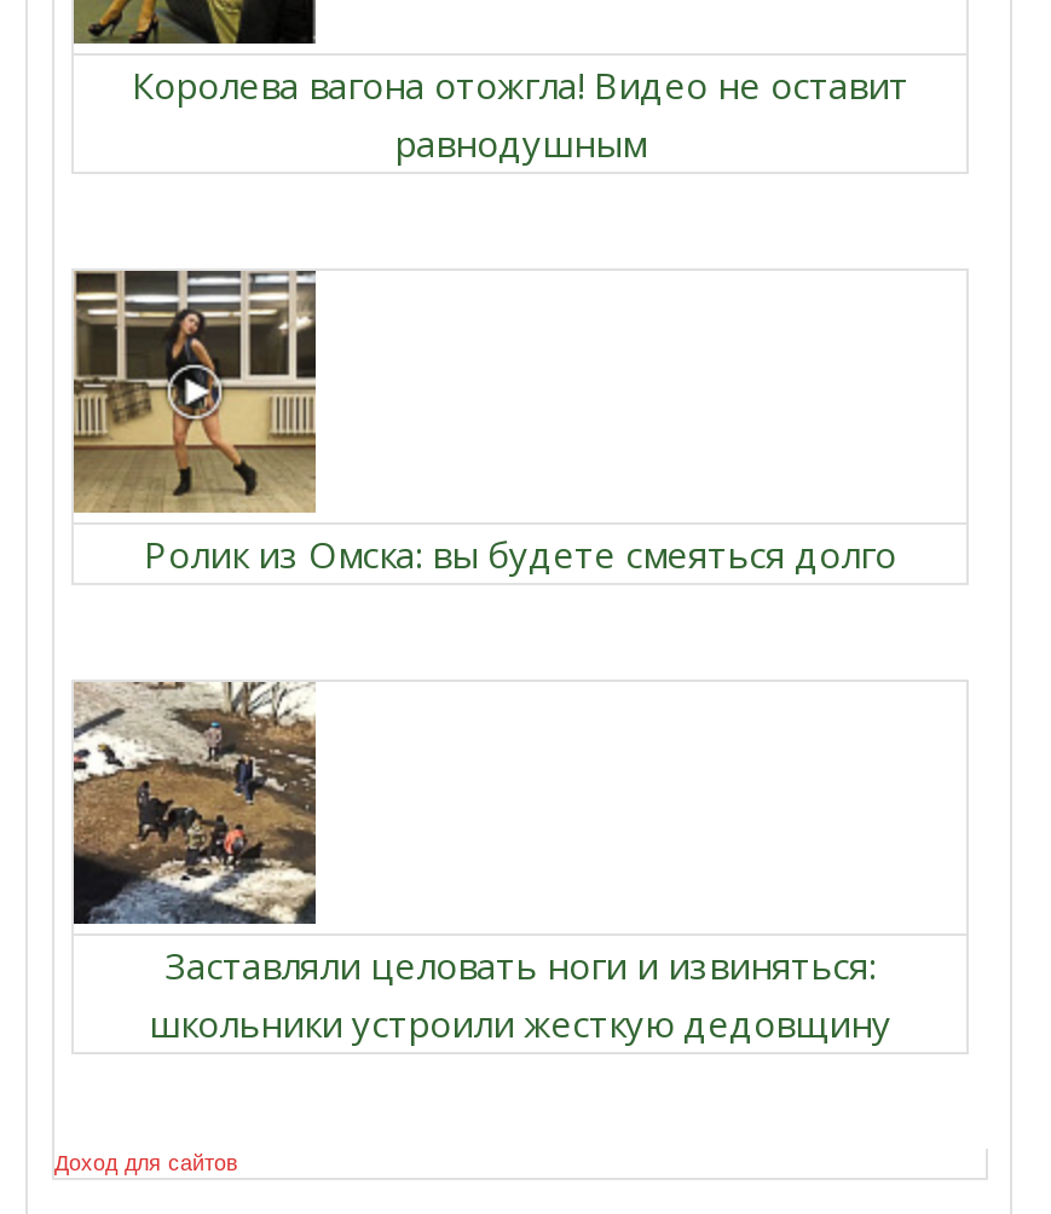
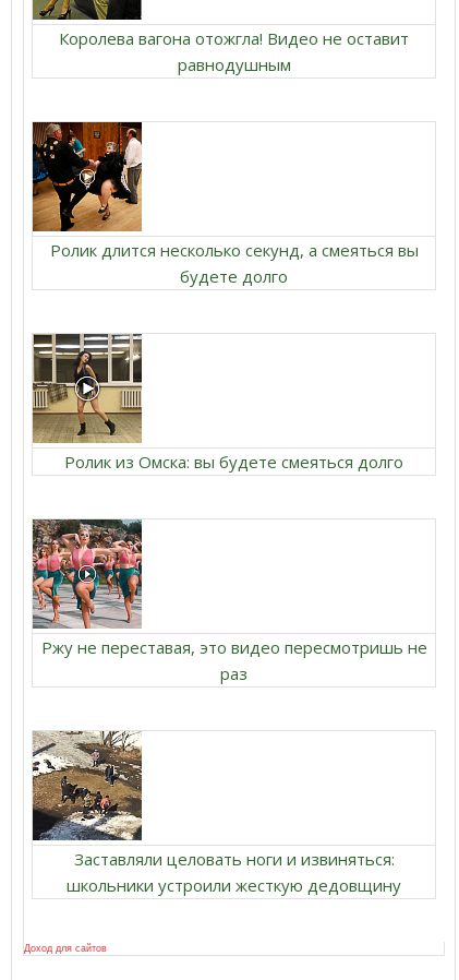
+ [image]
+ Ролик длится несколько секунд, а смеяться вы
+ будете долго

+ [image]
+ Ржу не переставая, это видео пересмотришь не
+ раз
